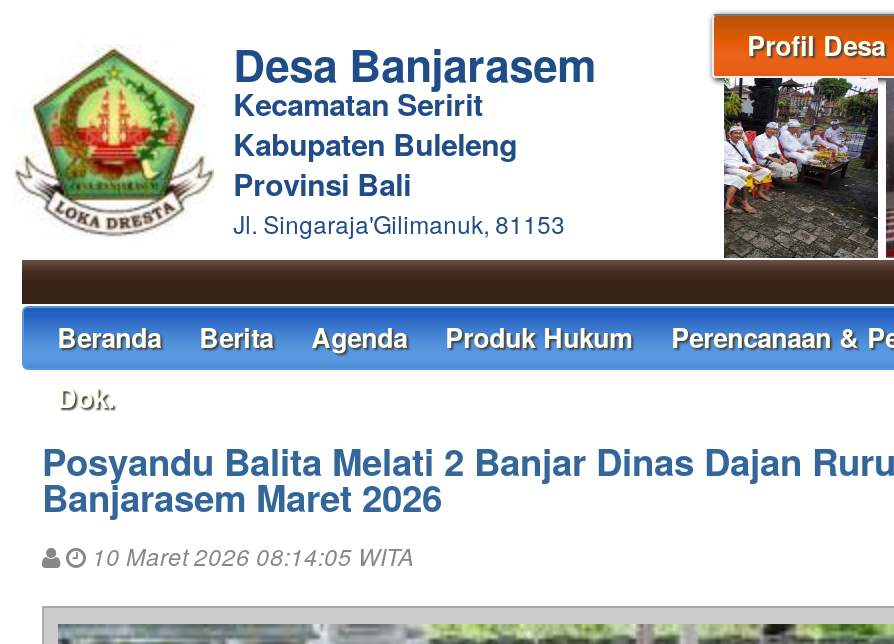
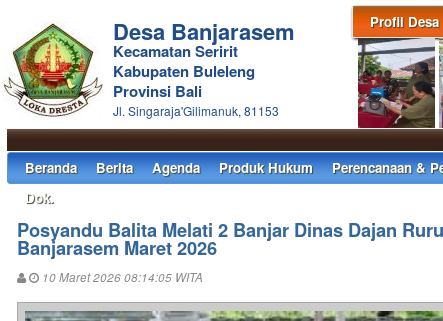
- [image]
+ [image]
